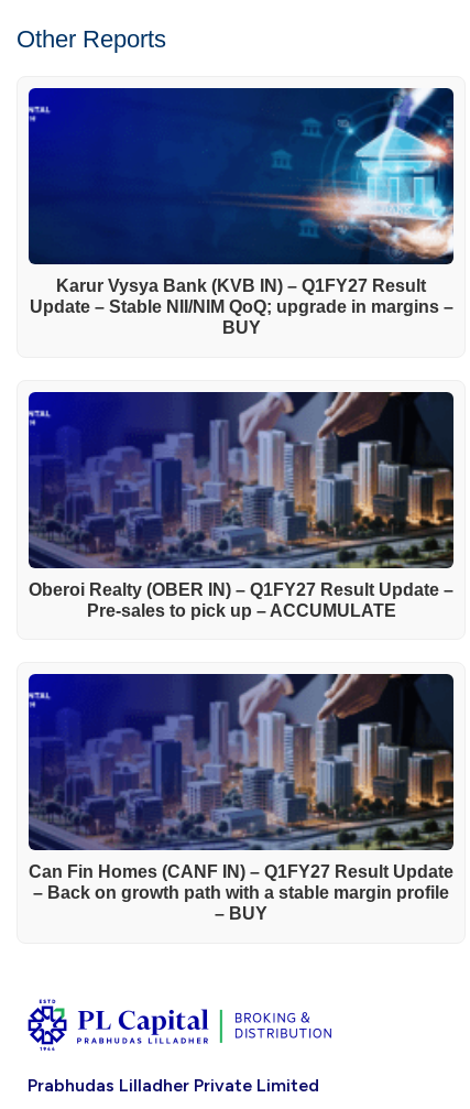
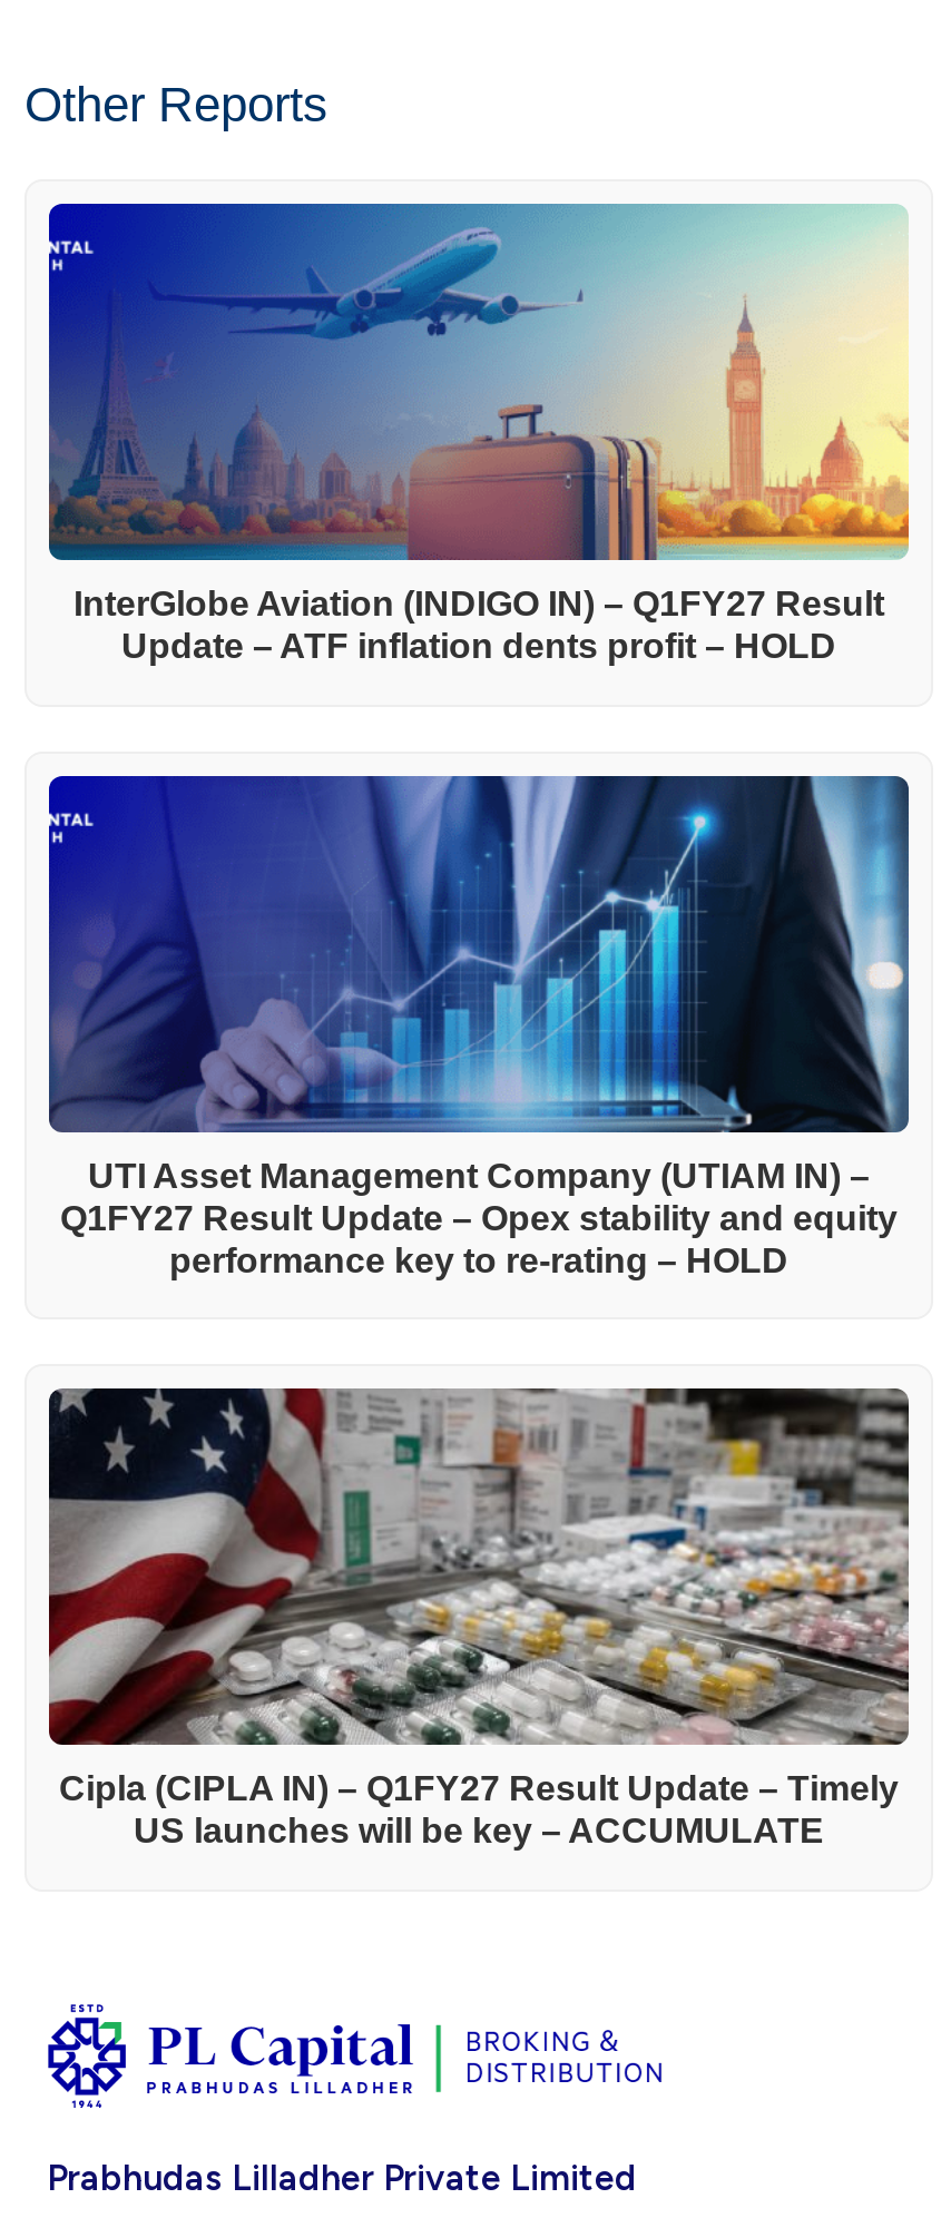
- [image]
- Karur Vysya Bank (KVB IN) – Q1FY27 Result
- Update – Stable NII/NIM QoQ; upgrade in margins –
- BUY
+ [image]
+ InterGlobe Aviation (INDIGO IN) – Q1FY27 Result
+ Update – ATF inflation dents profit – HOLD

- [image]
- Oberoi Realty (OBER IN) – Q1FY27 Result Update –
- Pre-sales to pick up – ACCUMULATE
+ [image]
+ UTI Asset Management Company (UTIAM IN) –
+ Q1FY27 Result Update – Opex stability and equity
+ performance key to re-rating – HOLD

- [image]
- Can Fin Homes (CANF IN) – Q1FY27 Result Update
- – Back on growth path with a stable margin profile
- – BUY
+ [image]
+ Cipla (CIPLA IN) – Q1FY27 Result Update – Timely
+ US launches will be key – ACCUMULATE
